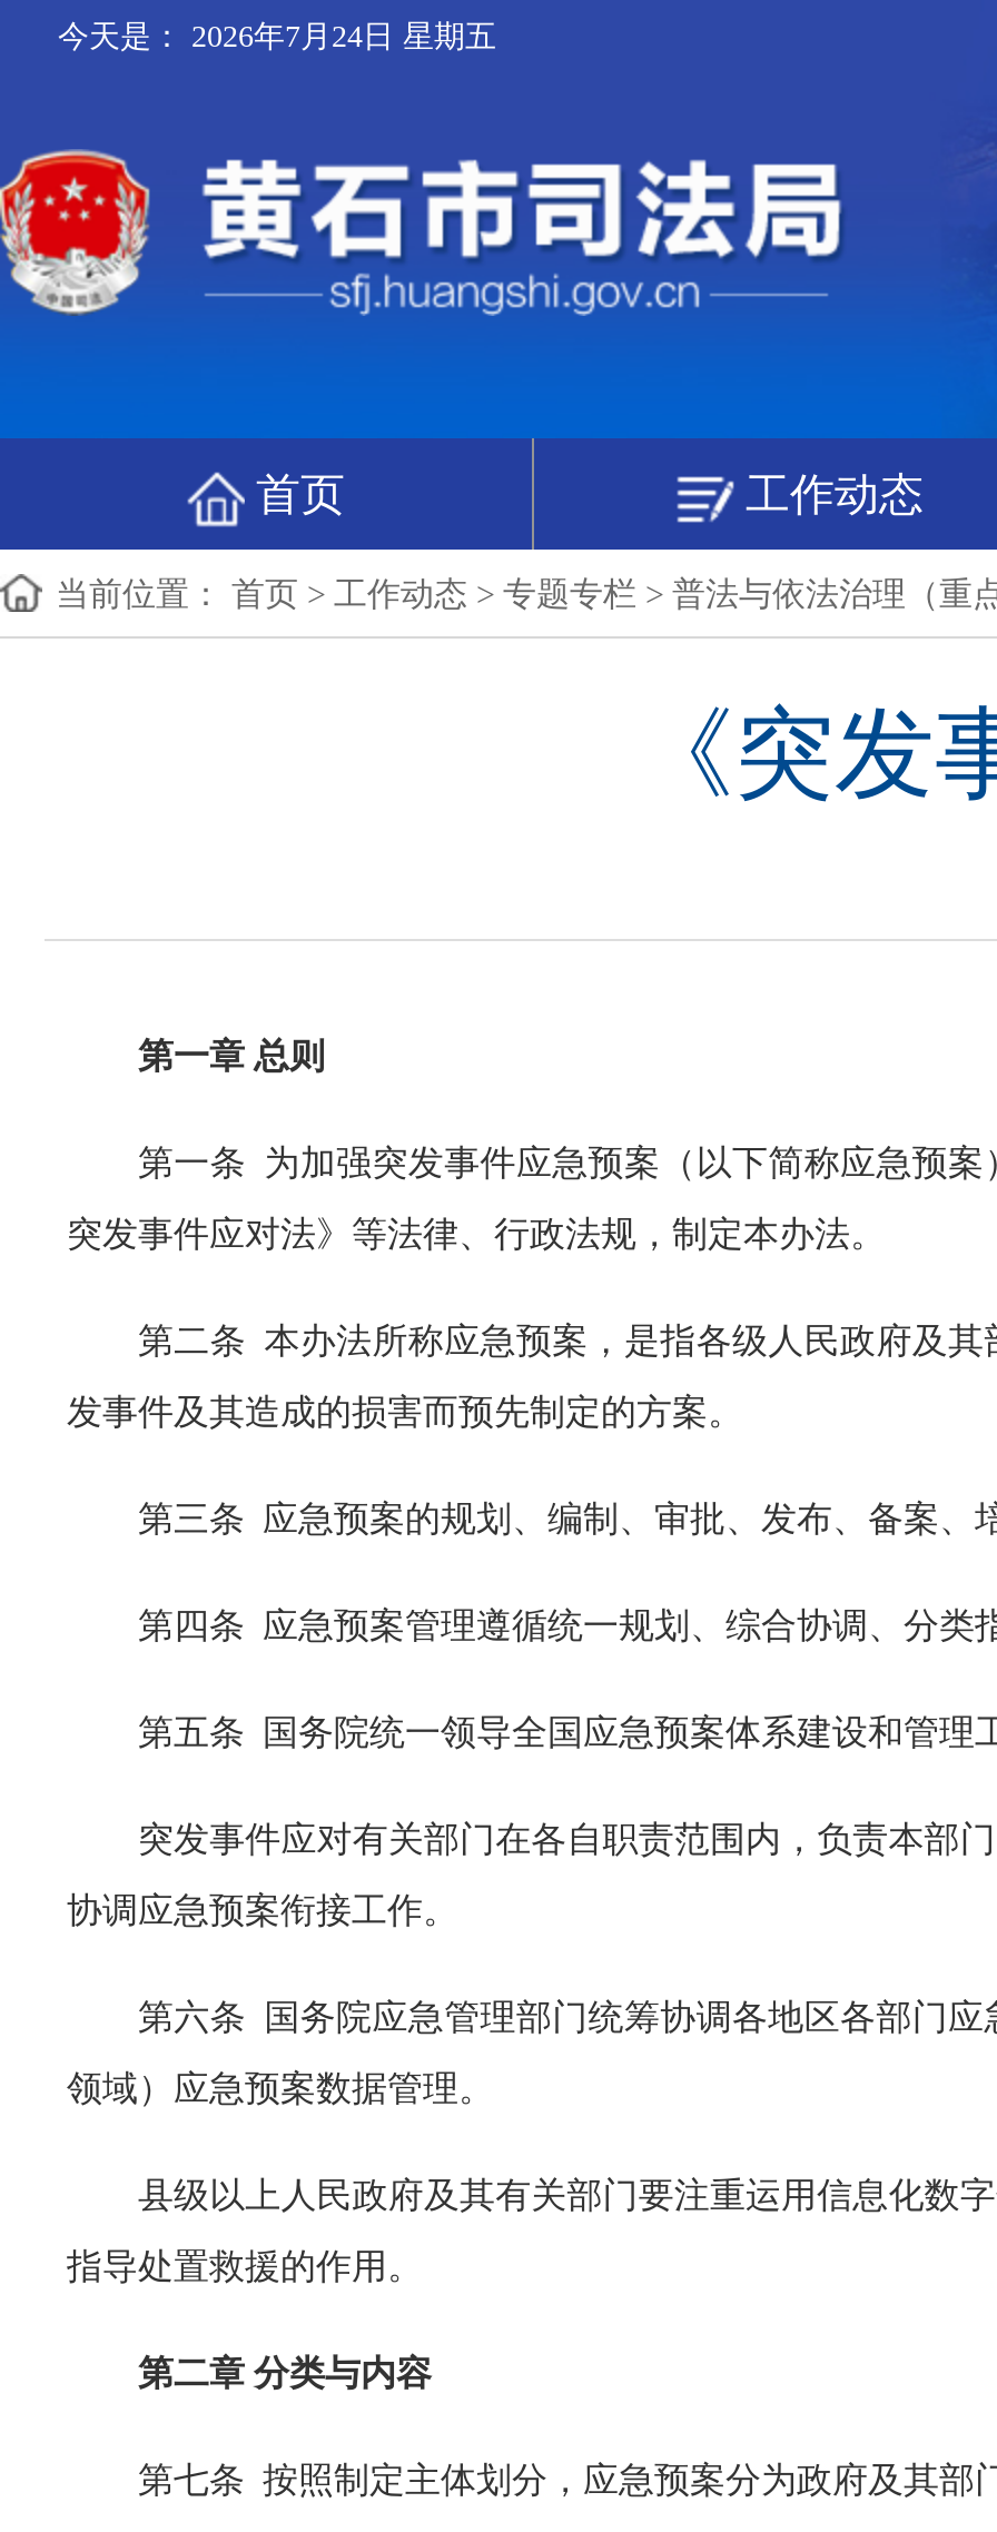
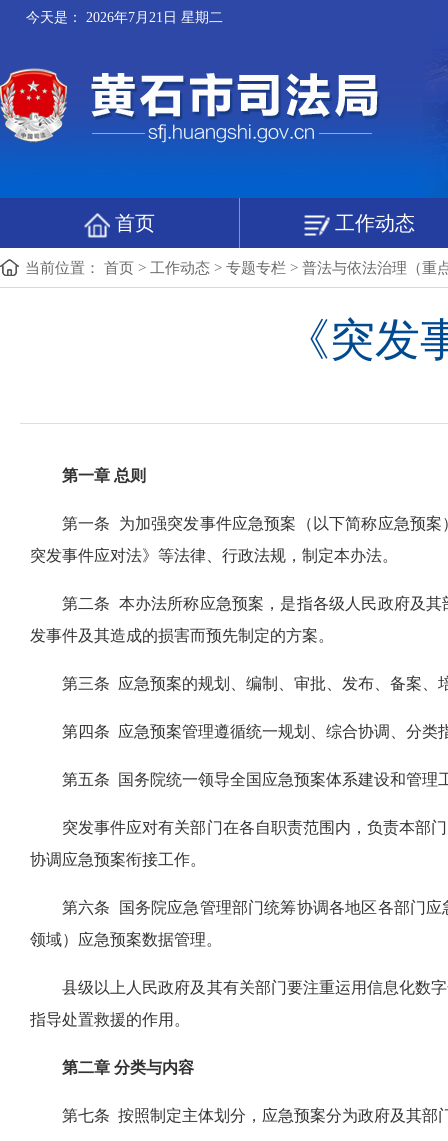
- 今天是：2026年7月24日 星期五
+ 今天是：2026年7月21日 星期二
